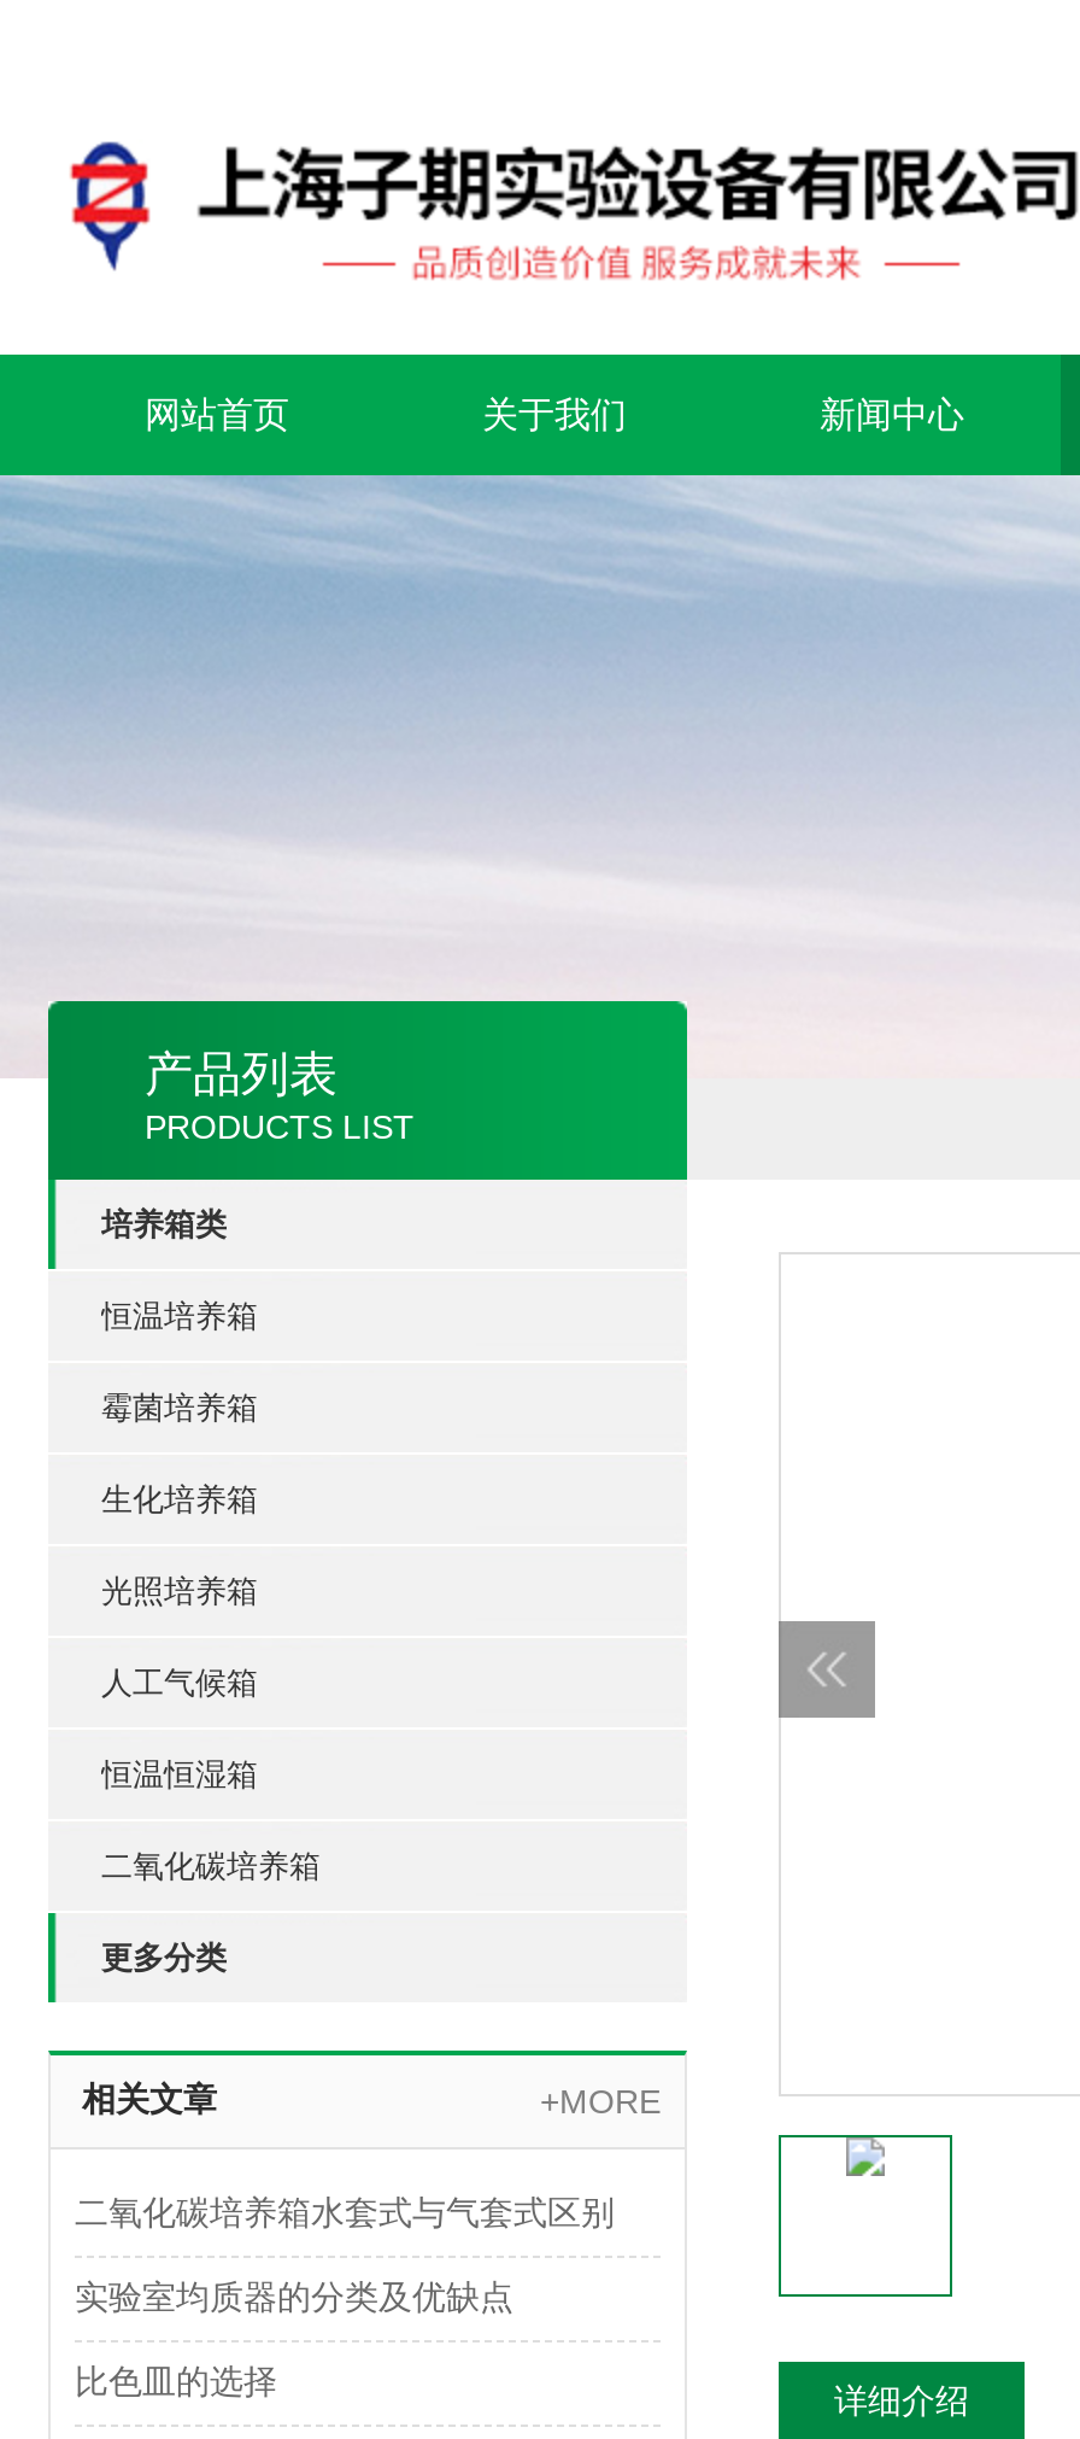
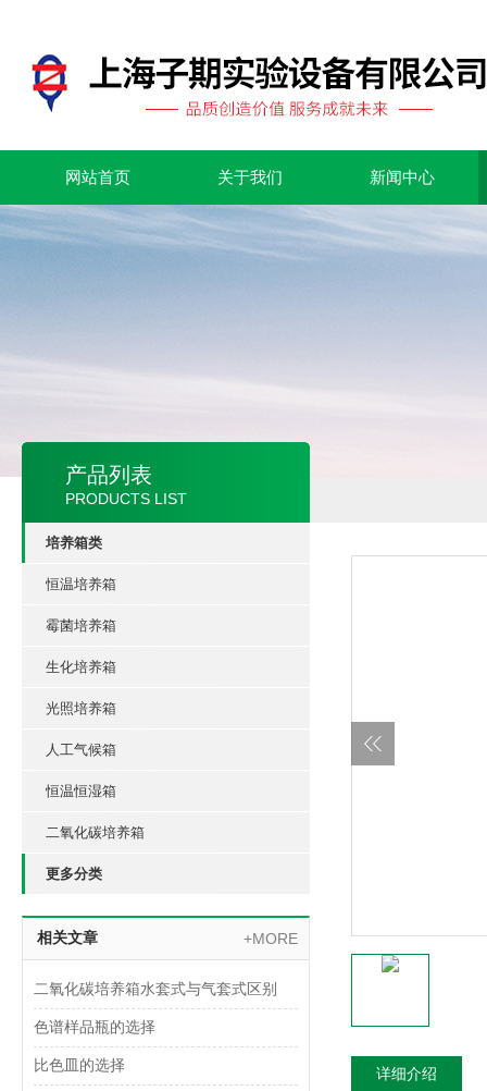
- 实验室均质器的分类及优缺点
+ 色谱样品瓶的选择
